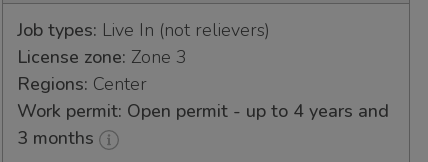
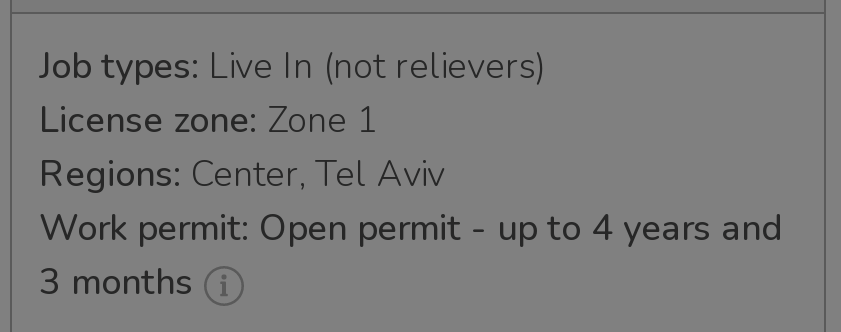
- License zone: Zone 3
- Regions: Center
+ License zone: Zone 1
+ Regions: Center, Tel Aviv
